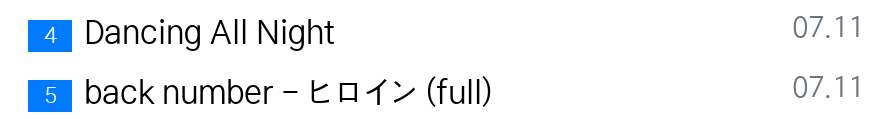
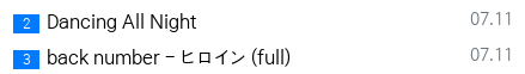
- 4 Dancing All Night
+ 2 Dancing All Night

- 5 back number - ヒロイン (full)
+ 3 back number - ヒロイン (full)
